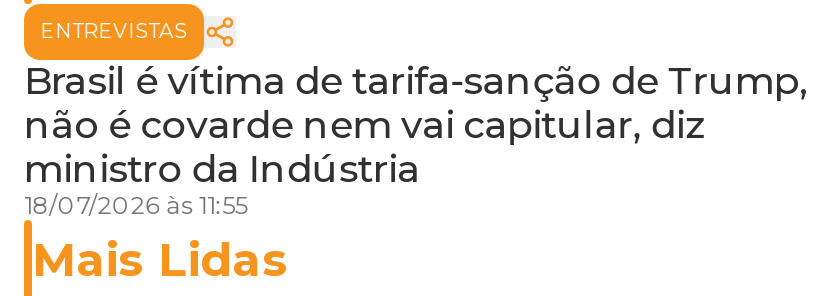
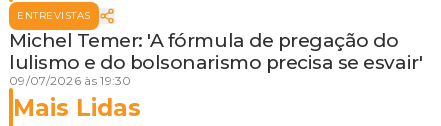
- Brasil é vítima de tarifa-sanção de Trump,
- não é covarde nem vai capitular, diz
- ministro da Indústria
- 18/07/2026 às 11:55
+ Michel Temer: 'A fórmula de pregação do
+ lulismo e do bolsonarismo precisa se esvair'
+ 09/07/2026 às 19:30
